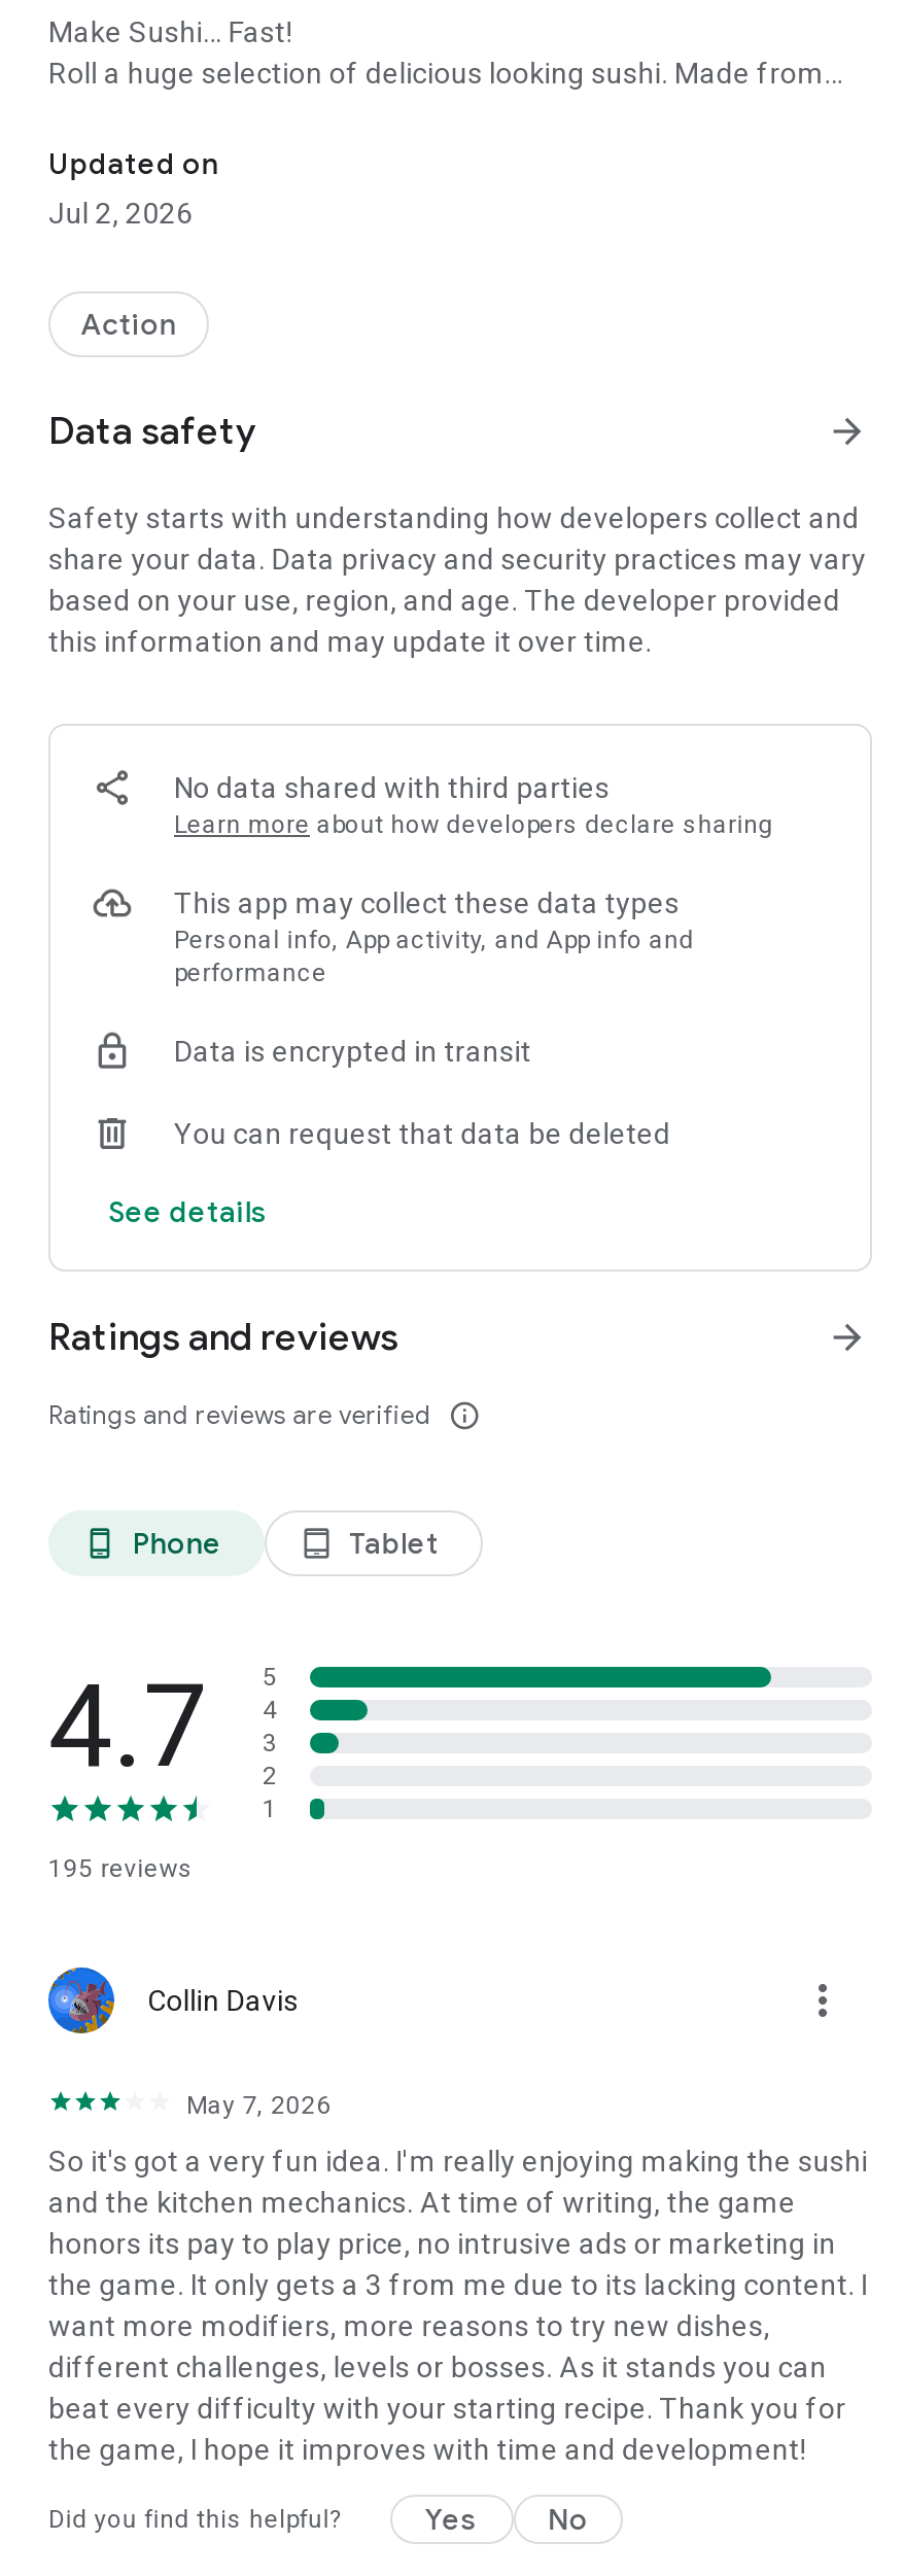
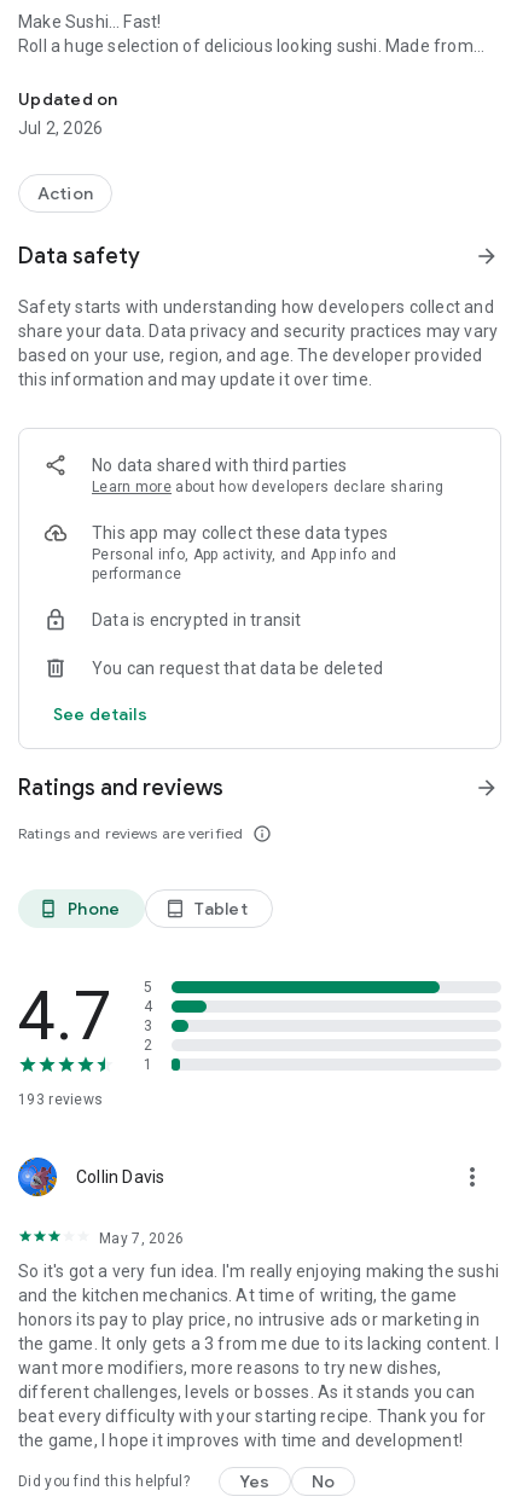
- 195 reviews
+ 193 reviews
